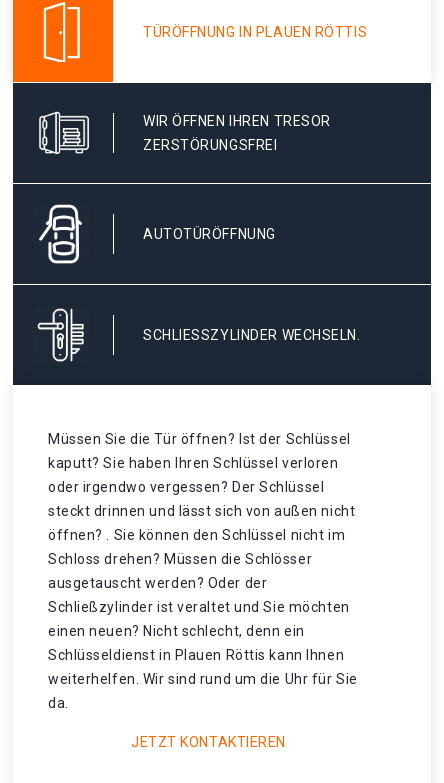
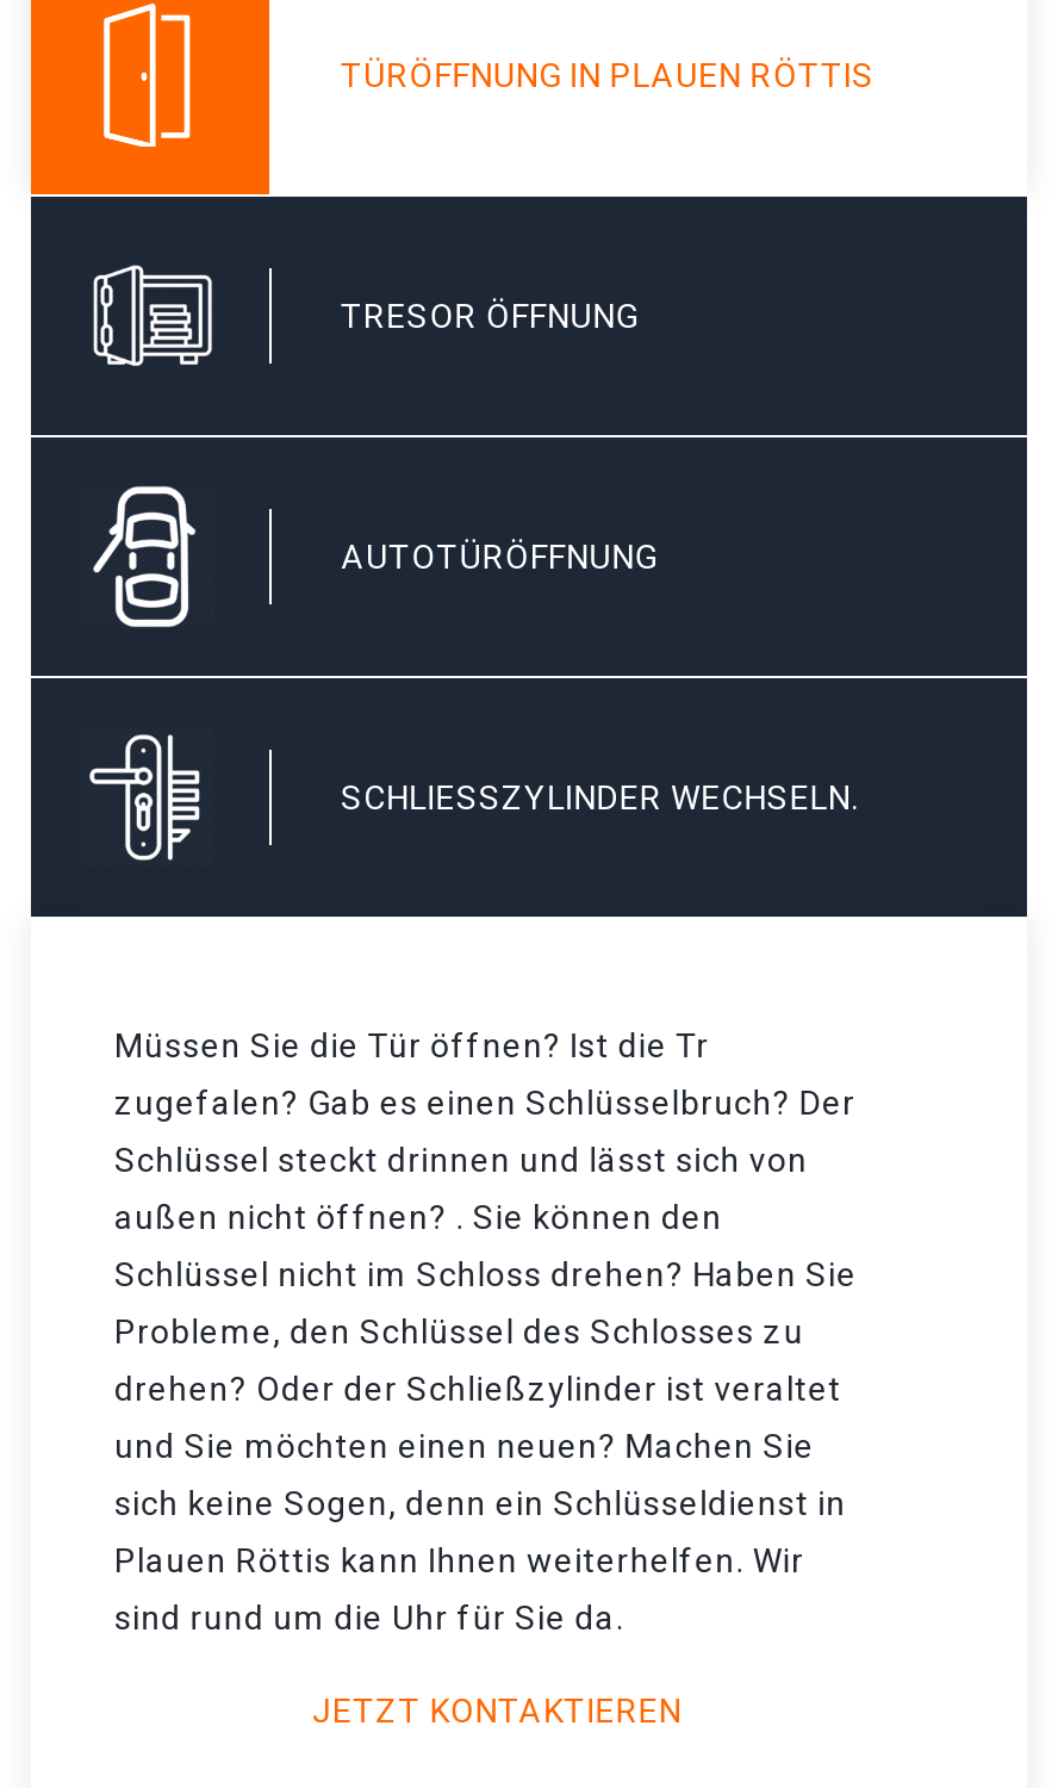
- WIR ÖFFNEN IHREN TRESOR
- ZERSTÖRUNGSFREI
+ TRESOR ÖFFNUNG

- Müssen Sie die Tür öffnen? Ist der Schlüssel
- kaputt? Sie haben Ihren Schlüssel verloren
- oder irgendwo vergessen? Der Schlüssel
- steckt drinnen und lässt sich von außen nicht
- öffnen? . Sie können den Schlüssel nicht im
- Schloss drehen? Müssen die Schlösser
- ausgetauscht werden? Oder der
- Schließzylinder ist veraltet und Sie möchten
- einen neuen? Nicht schlecht, denn ein
- Schlüsseldienst in Plauen Röttis kann Ihnen
- weiterhelfen. Wir sind rund um die Uhr für Sie
- da.
+ Müssen Sie die Tür öffnen? Ist die Tr
+ zugefalen? Gab es einen Schlüsselbruch? Der
+ Schlüssel steckt drinnen und lässt sich von
+ außen nicht öffnen? . Sie können den
+ Schlüssel nicht im Schloss drehen? Haben Sie
+ Probleme, den Schlüssel des Schlosses zu
+ drehen? Oder der Schließzylinder ist veraltet
+ und Sie möchten einen neuen? Machen Sie
+ sich keine Sogen, denn ein Schlüsseldienst in
+ Plauen Röttis kann Ihnen weiterhelfen. Wir
+ sind rund um die Uhr für Sie da.
